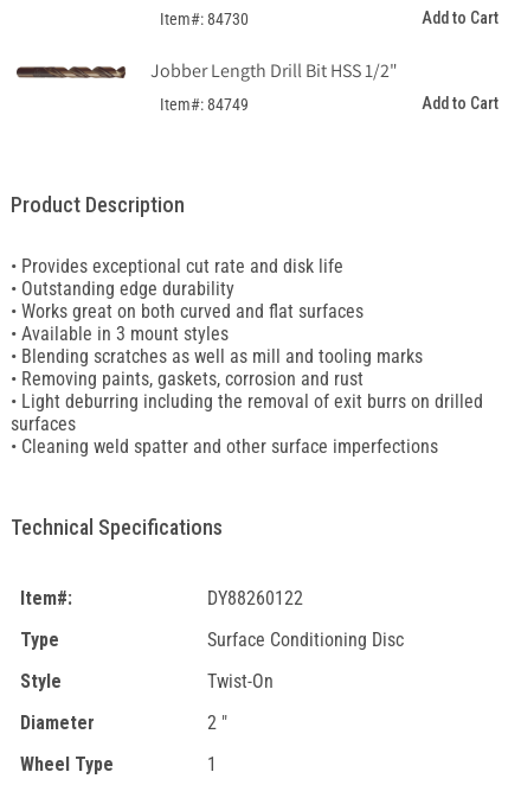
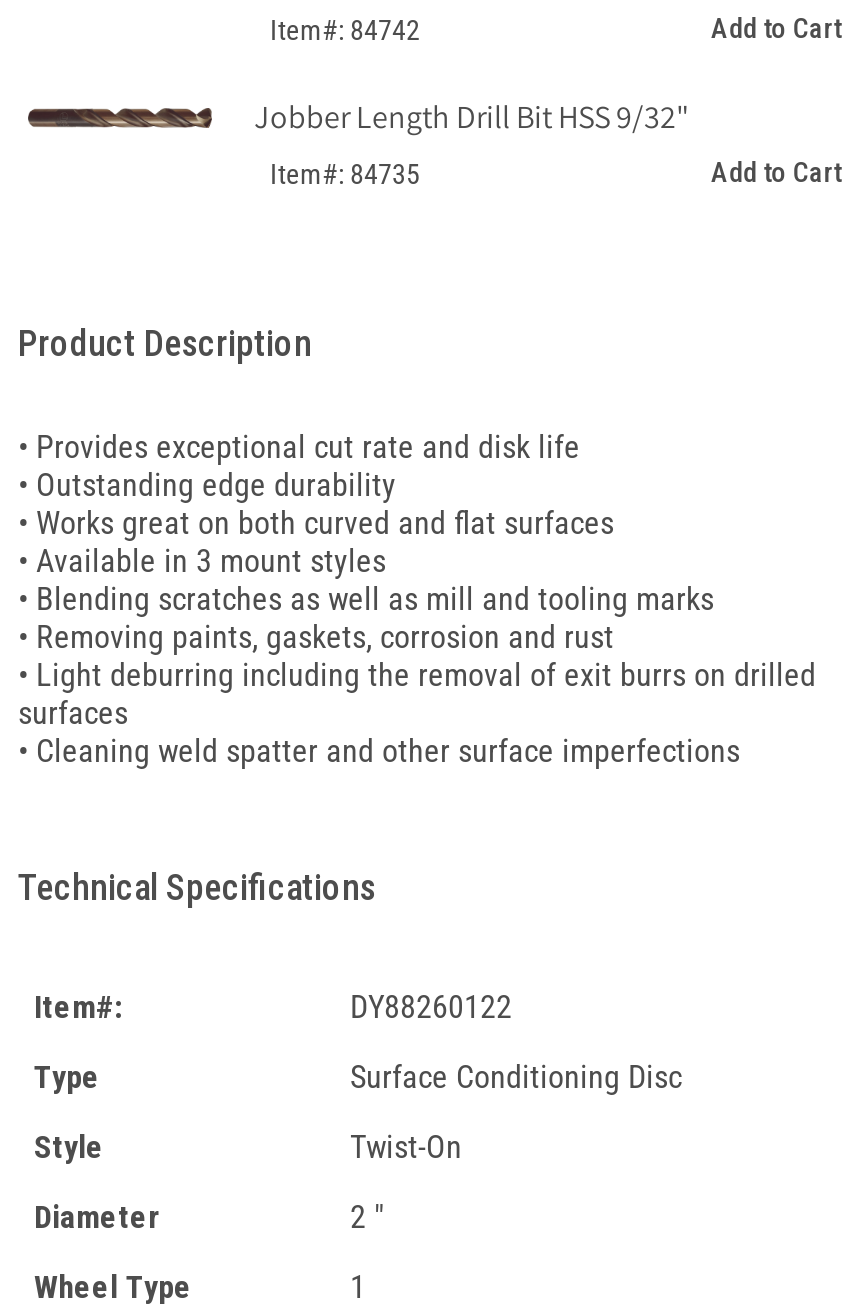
- Item#: 84730
+ Item#: 84742

- Jobber Length Drill Bit HSS 1/2"
+ Jobber Length Drill Bit HSS 9/32"

- Item#: 84749
+ Item#: 84735
